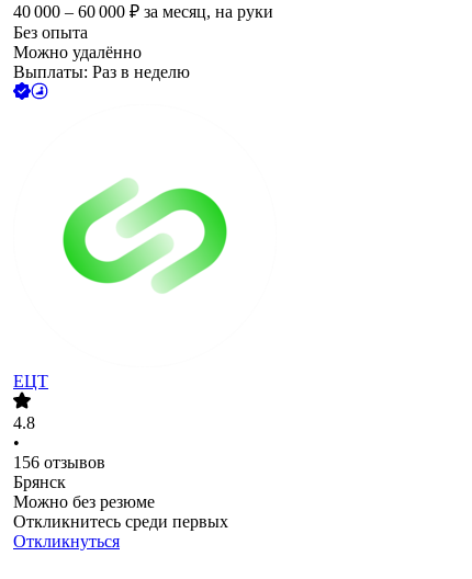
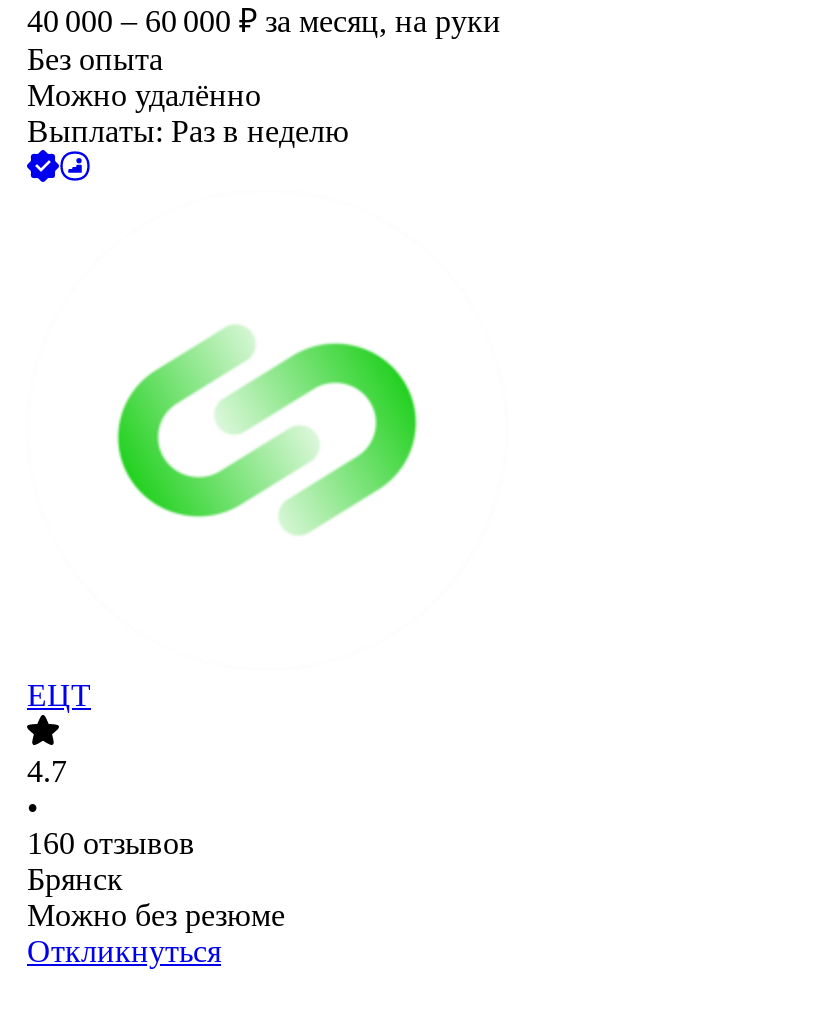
- 4.8
+ 4.7

- 156 отзывов
+ 160 отзывов

- Откликнитесь среди первых
